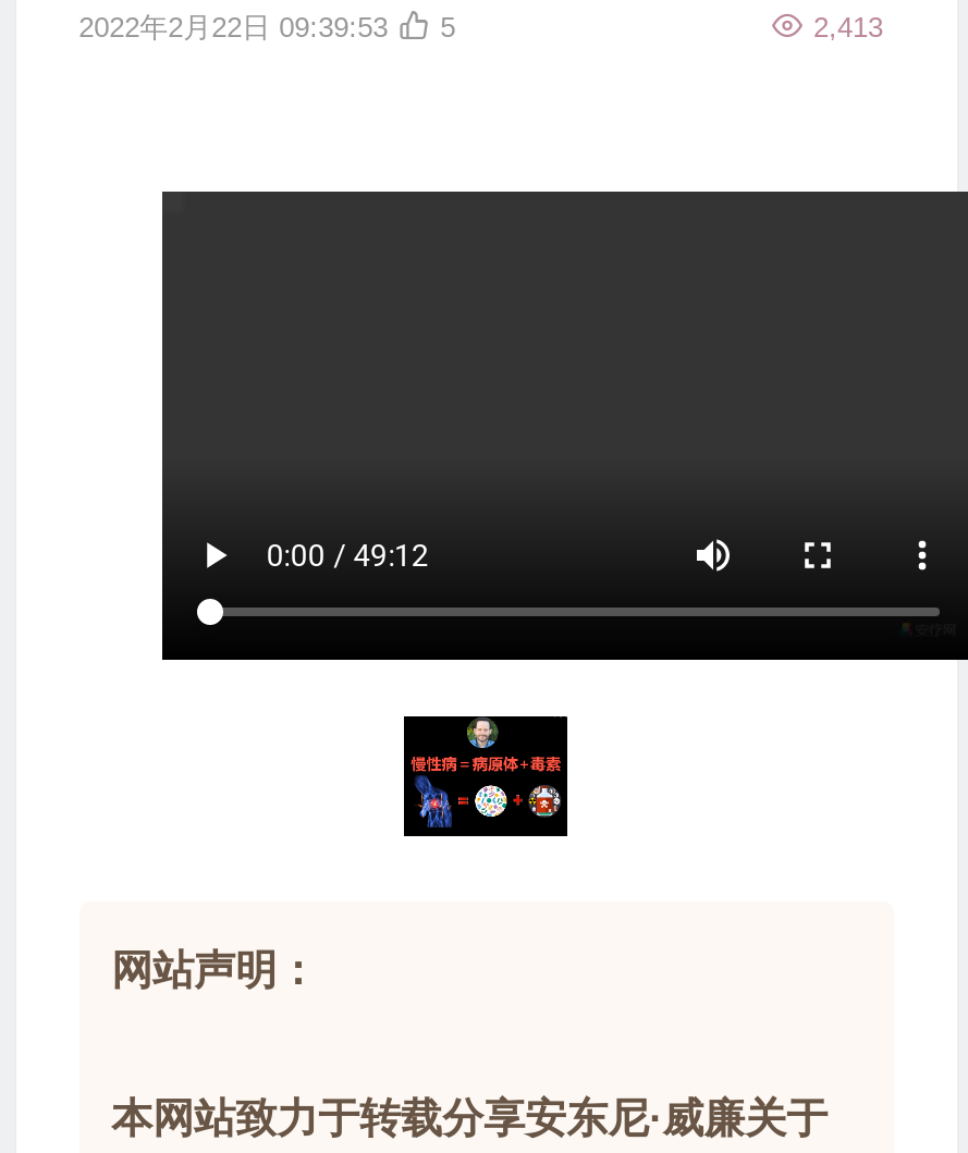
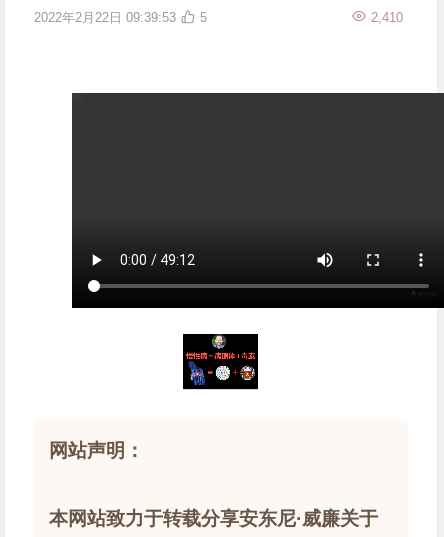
- 2,413
+ 2,410
